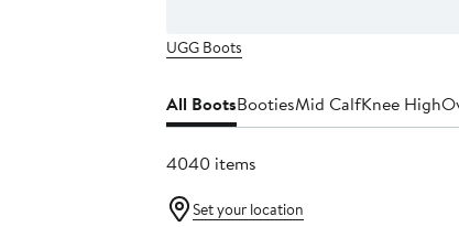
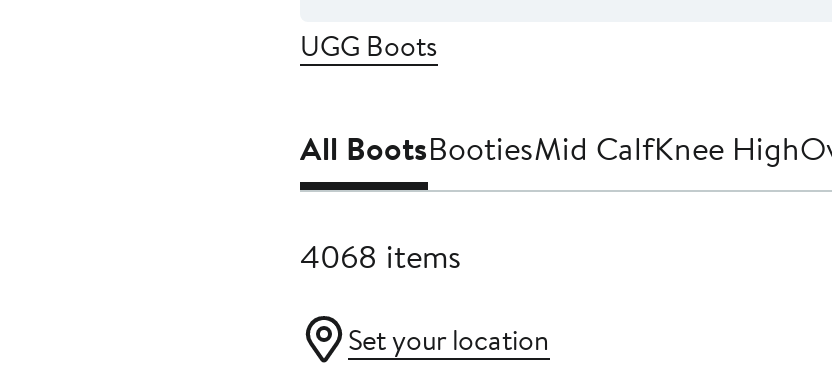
- 4040 items
+ 4068 items
